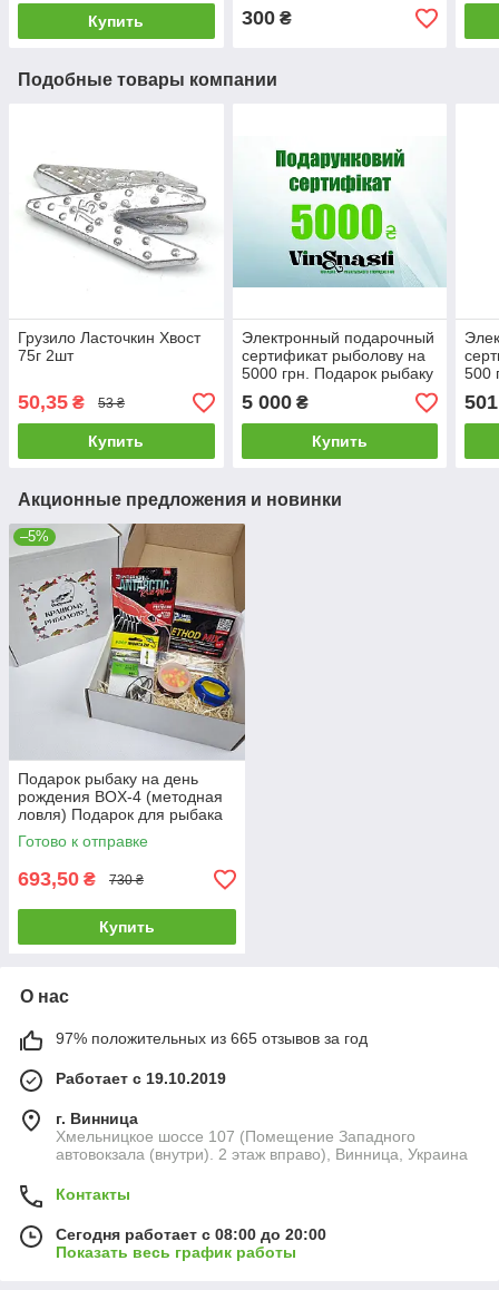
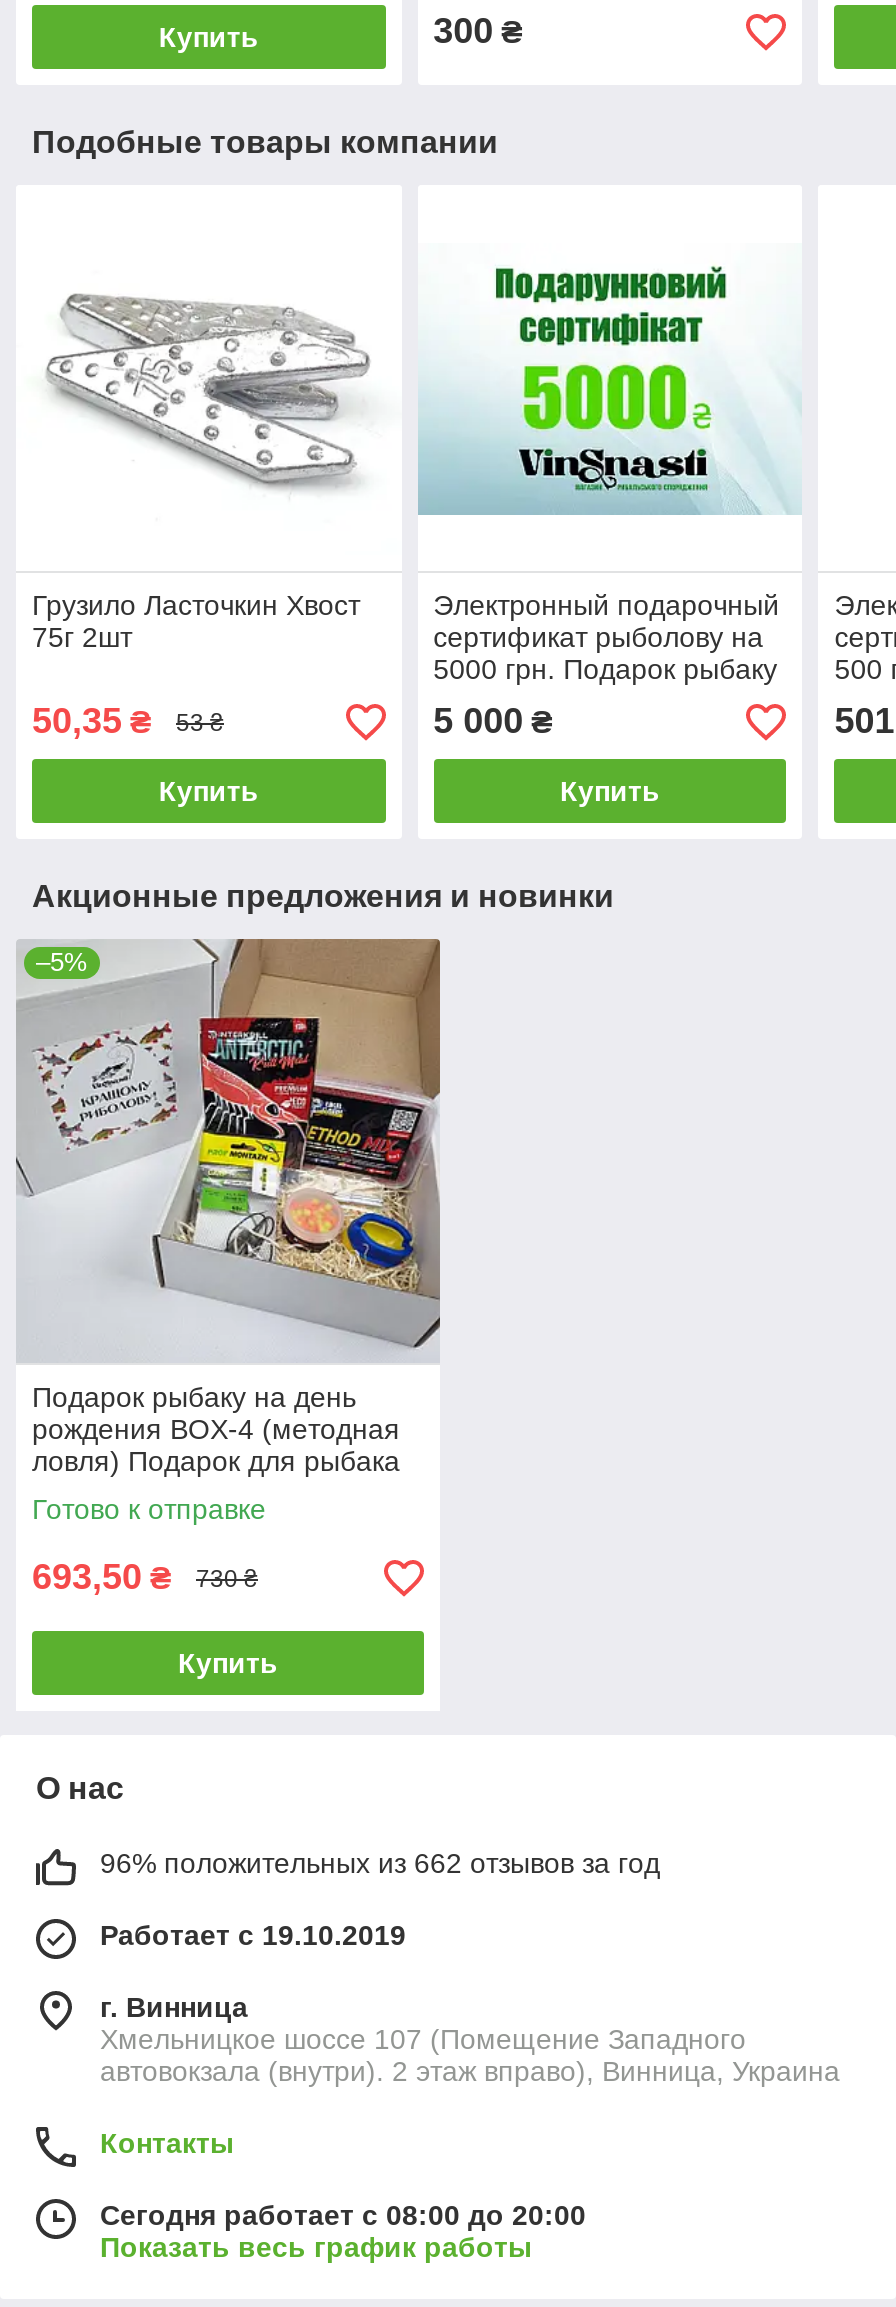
- 97% положительных из 665 отзывов за год
+ 96% положительных из 662 отзывов за год
